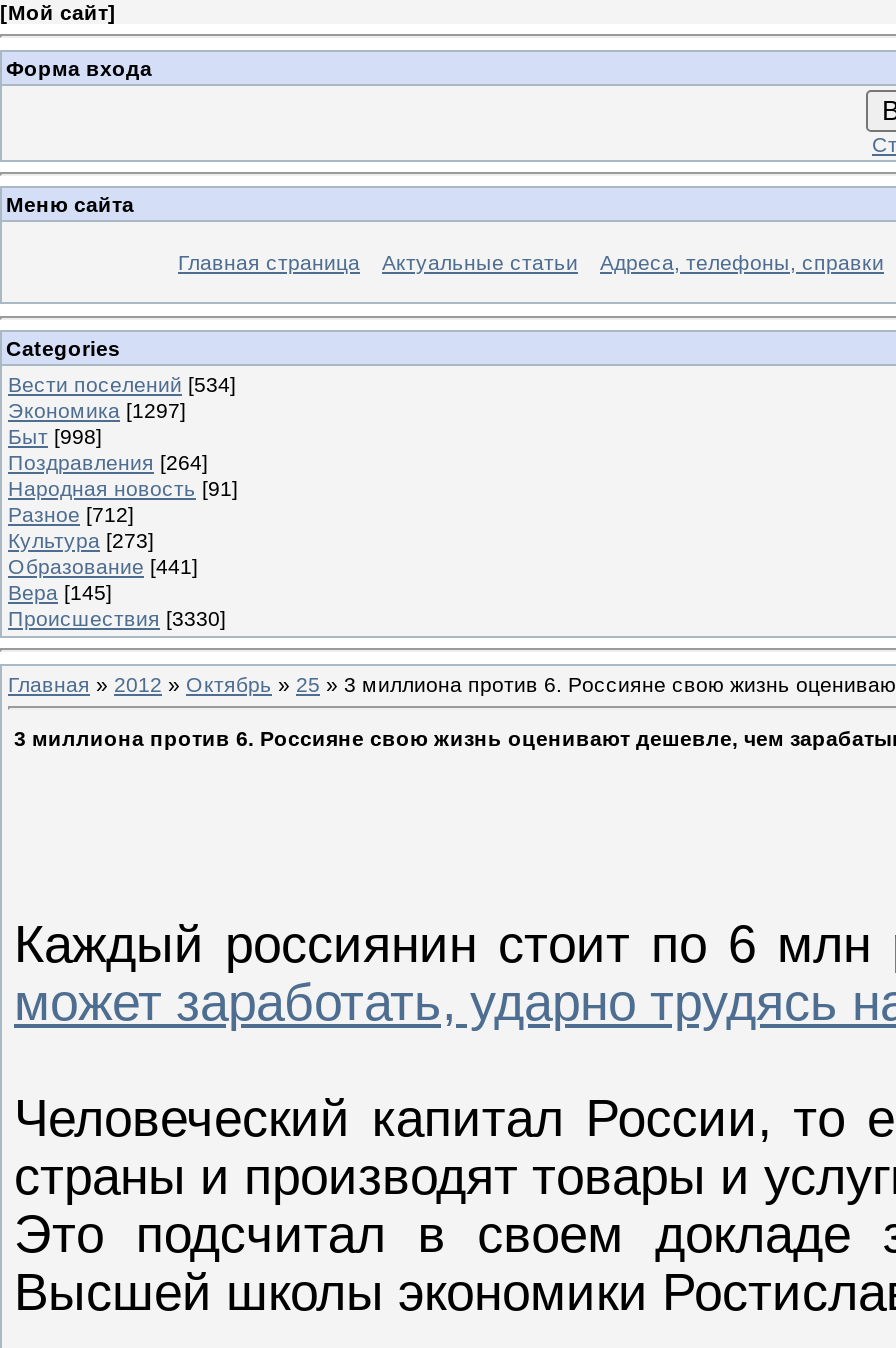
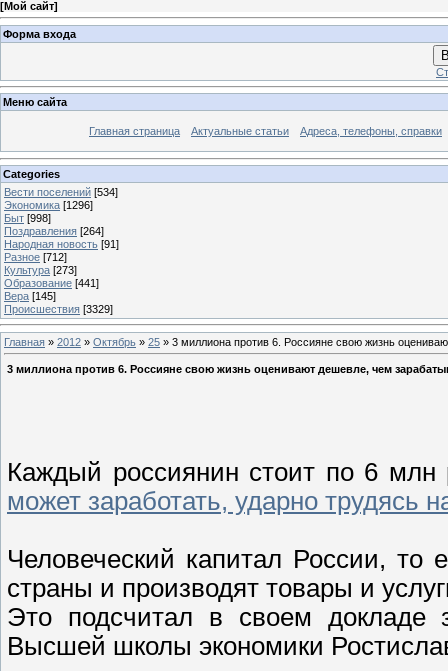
- Экономика [1297]
+ Экономика [1296]

- Происшествия [3330]
+ Происшествия [3329]
